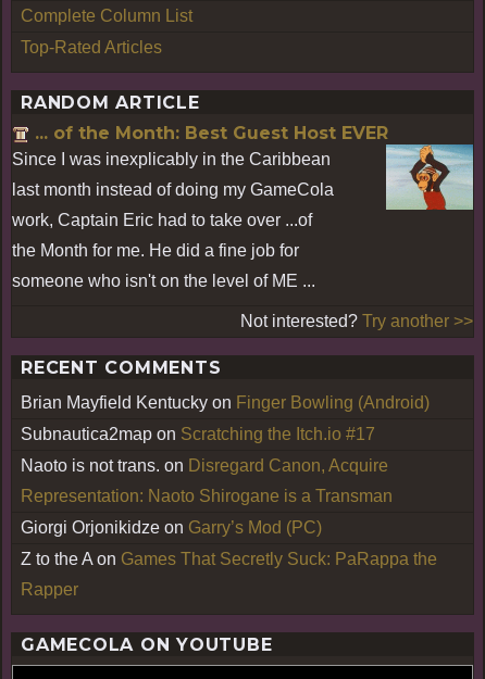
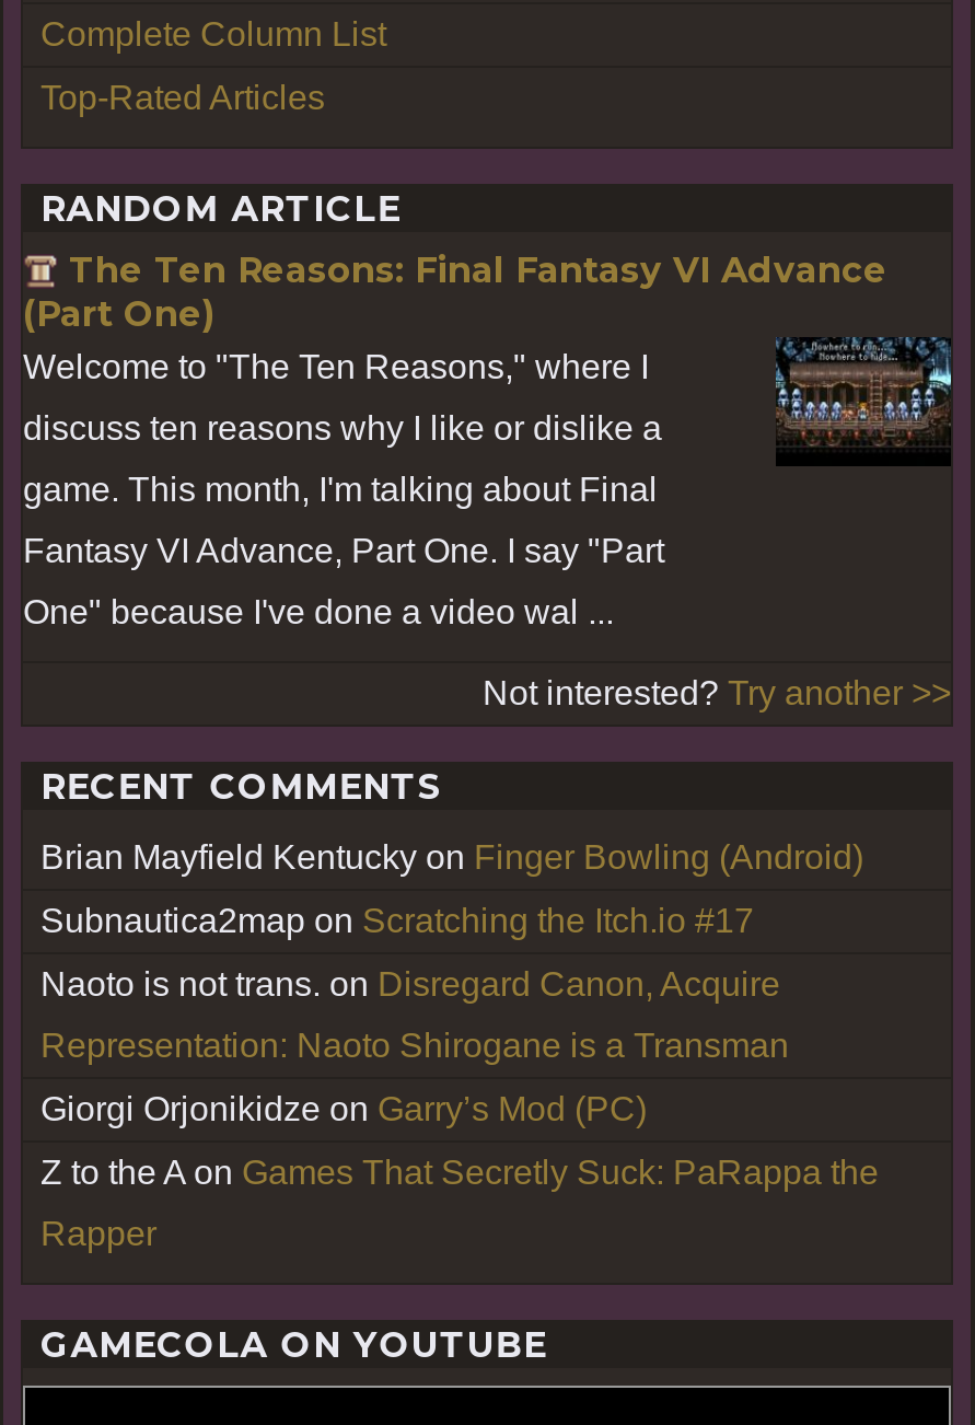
- [image]
- ... of the Month: Best Guest Host EVER
- Since I was inexplicably in the Caribbean
+ [image]
+ The Ten Reasons: Final Fantasy VI Advance
+ (Part One)
+ Welcome to "The Ten Reasons," where I

- last month instead of doing my GameCola
+ discuss ten reasons why I like or dislike a

- work, Captain Eric had to take over ...of
+ game. This month, I'm talking about Final

- the Month for me. He did a fine job for
+ Fantasy VI Advance, Part One. I say "Part

- someone who isn't on the level of ME ...
+ One" because I've done a video wal ...
